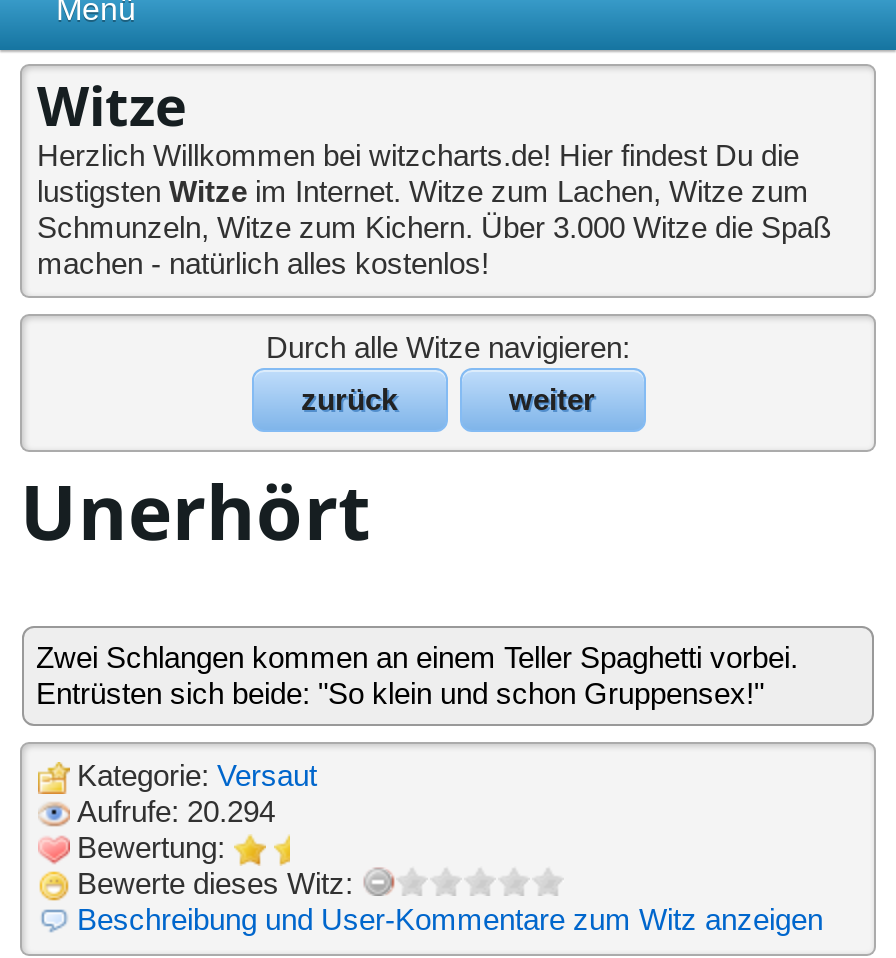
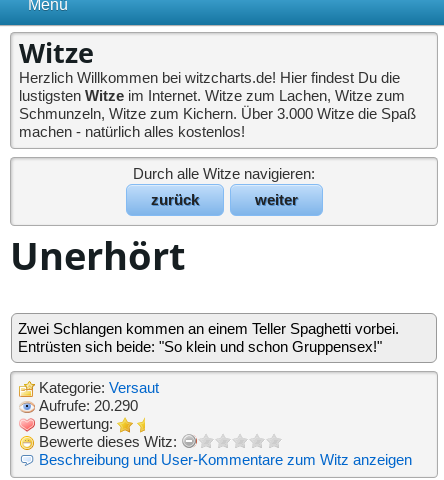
- Aufrufe: 20.294
+ Aufrufe: 20.290
